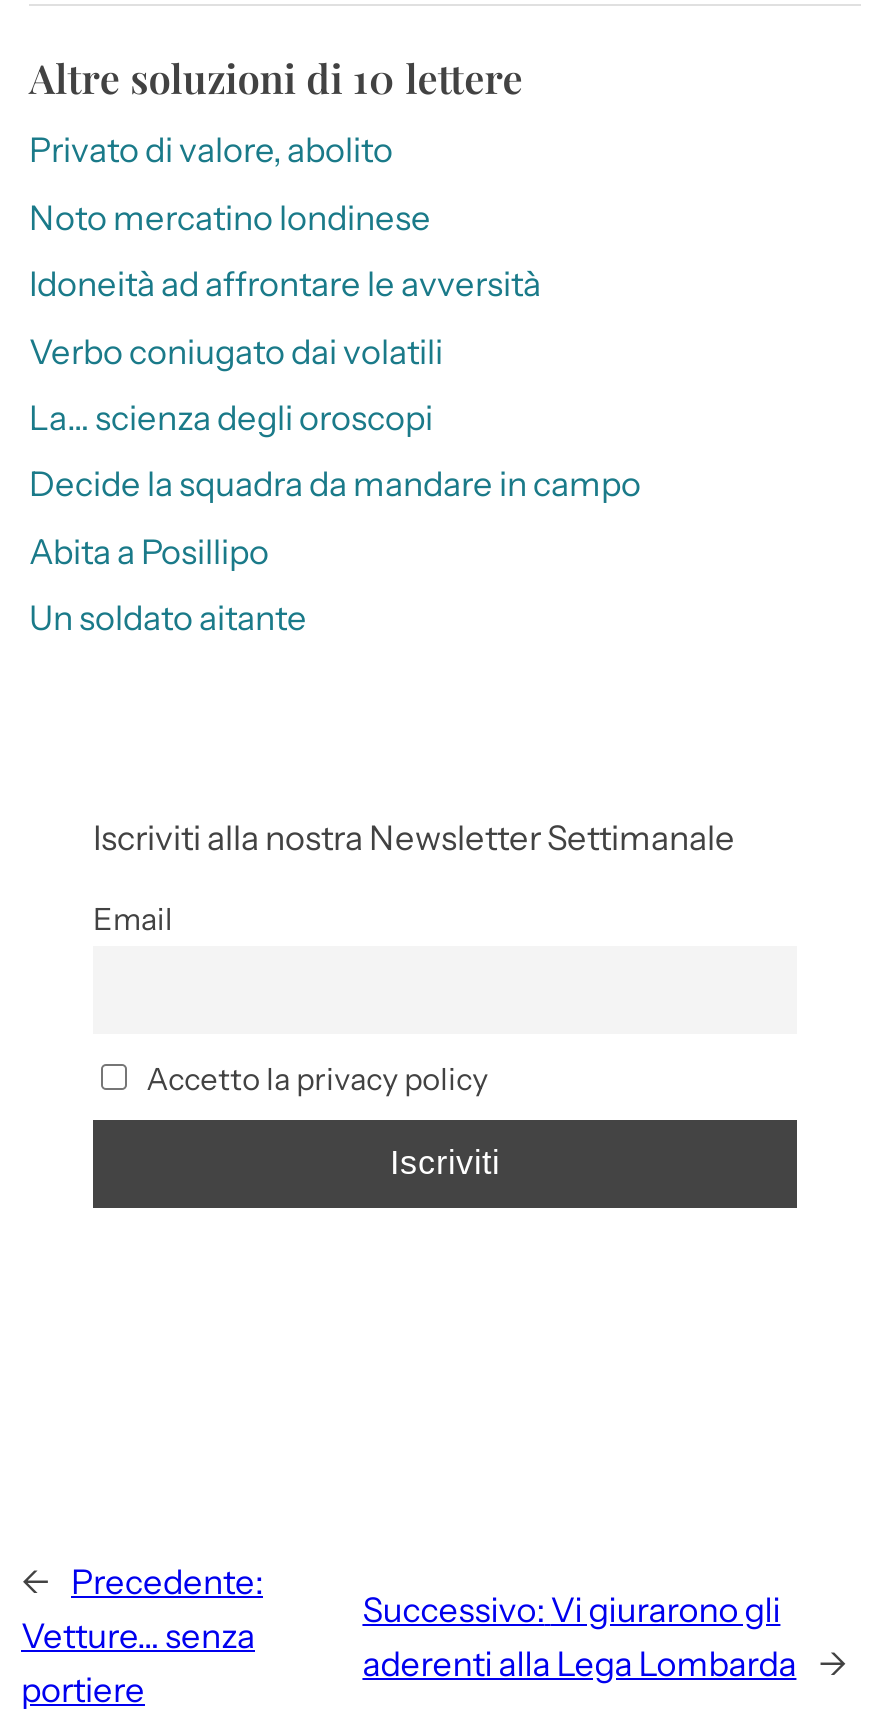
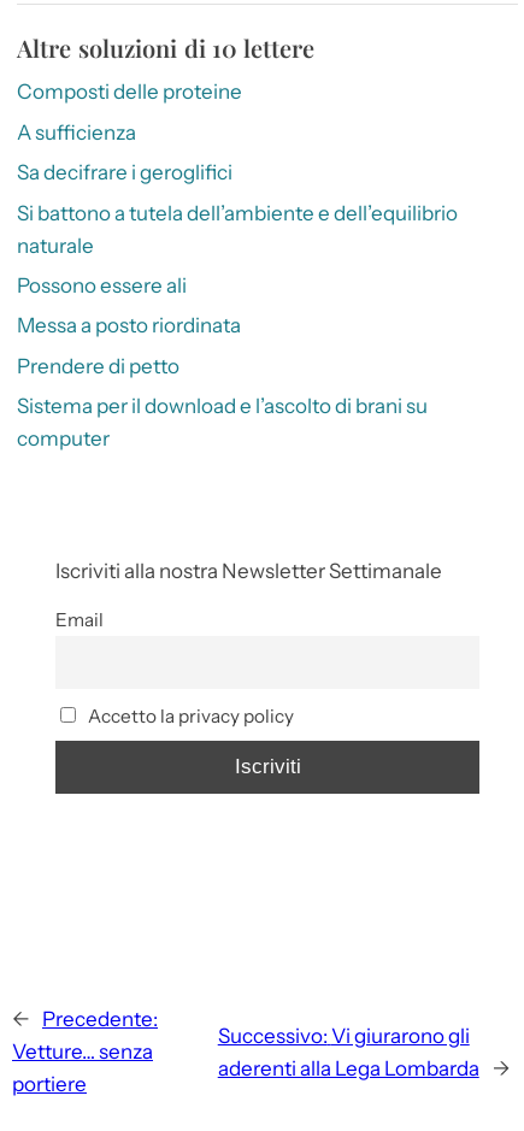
- Privato di valore, abolito
+ Composti delle proteine

- Noto mercatino londinese
+ A sufficienza

- Idoneità ad affrontare le avversità
+ Sa decifrare i geroglifici

- Verbo coniugato dai volatili
+ Si battono a tutela dell’ambiente e dell’equilibrio
+ naturale

- La… scienza degli oroscopi
+ Possono essere ali

- Decide la squadra da mandare in campo
+ Messa a posto riordinata

- Abita a Posillipo
+ Prendere di petto

- Un soldato aitante
+ Sistema per il download e l’ascolto di brani su
+ computer
